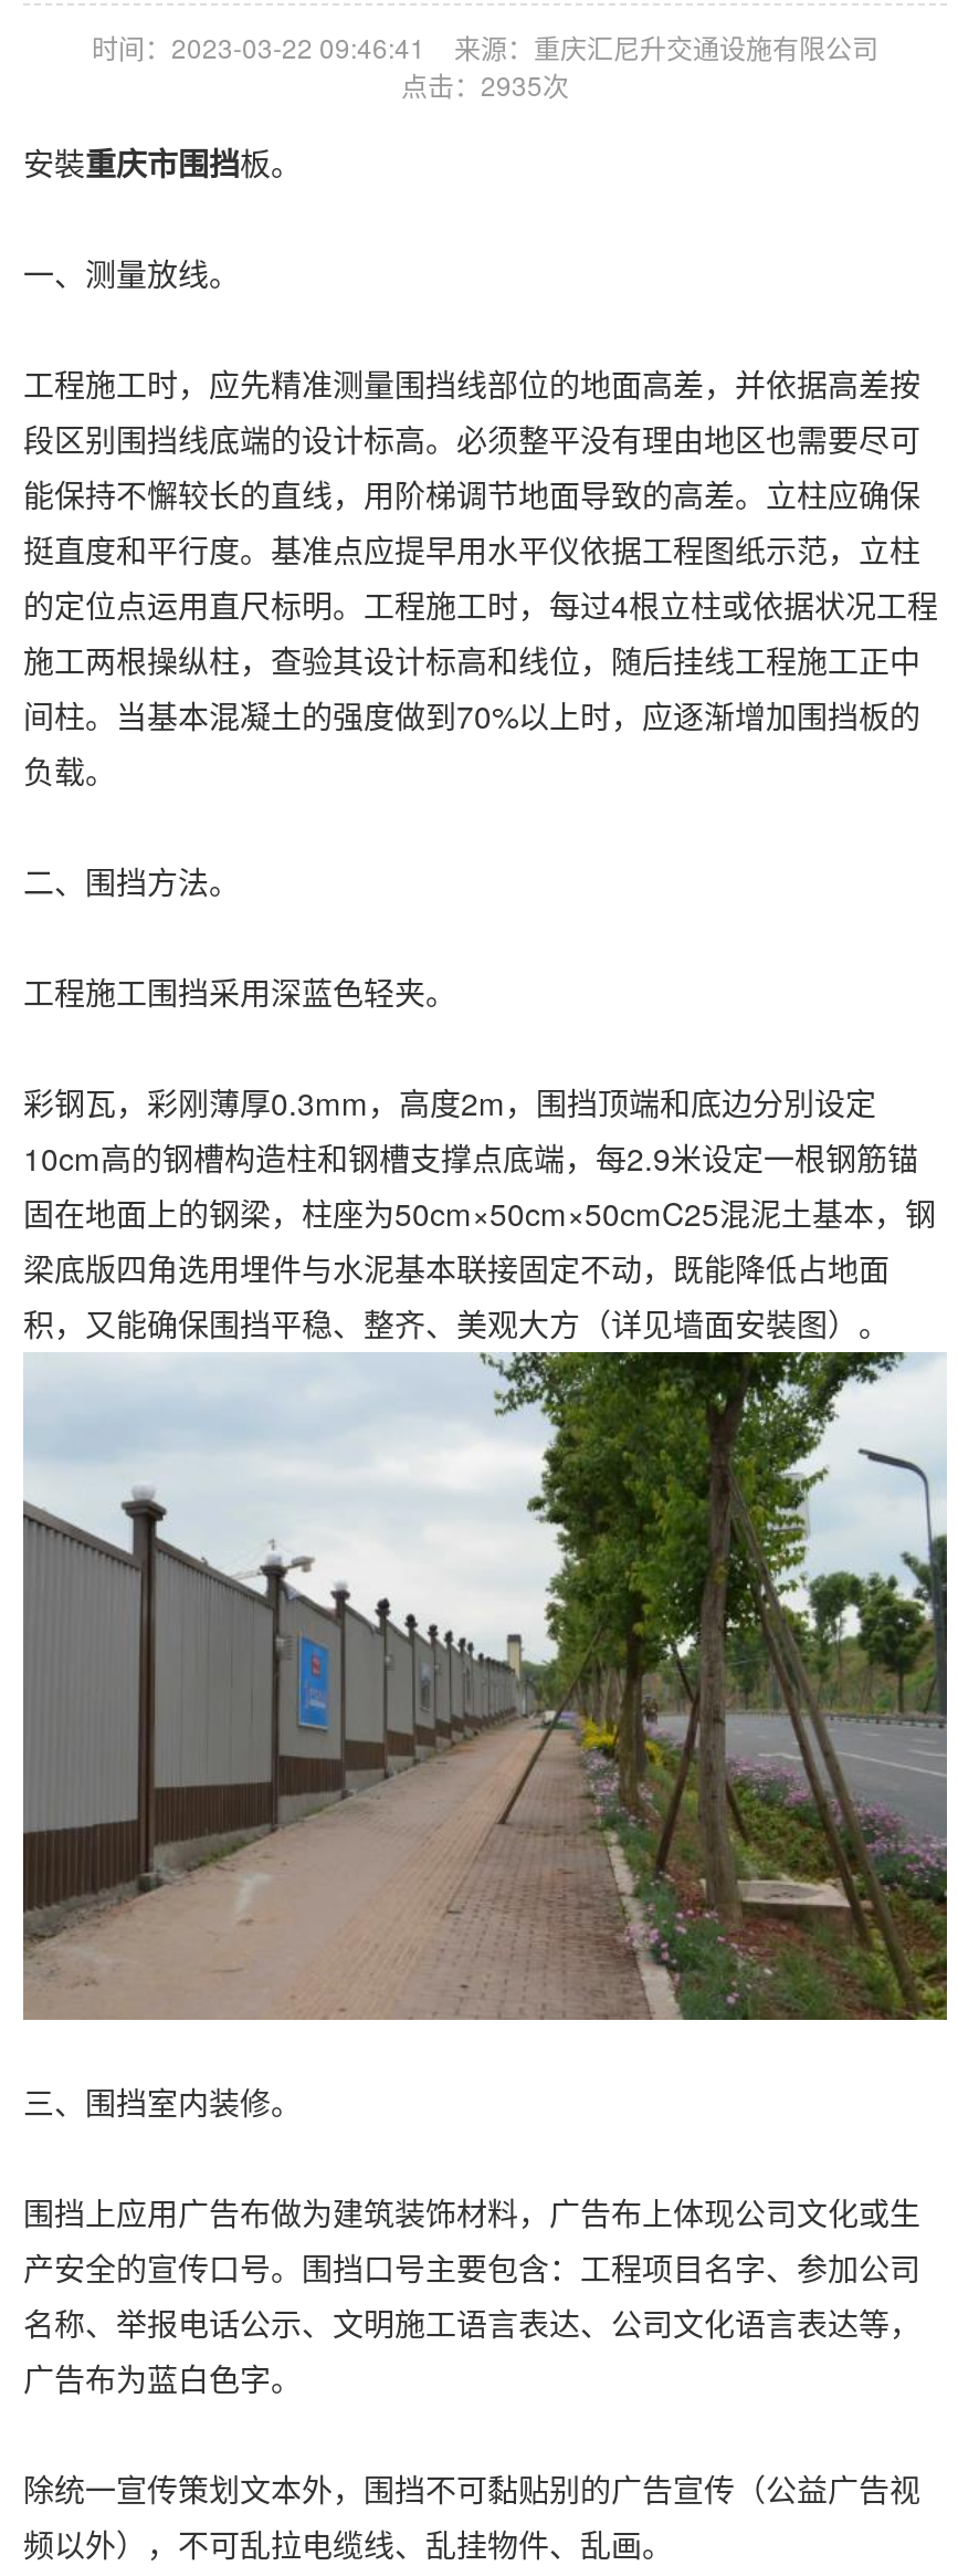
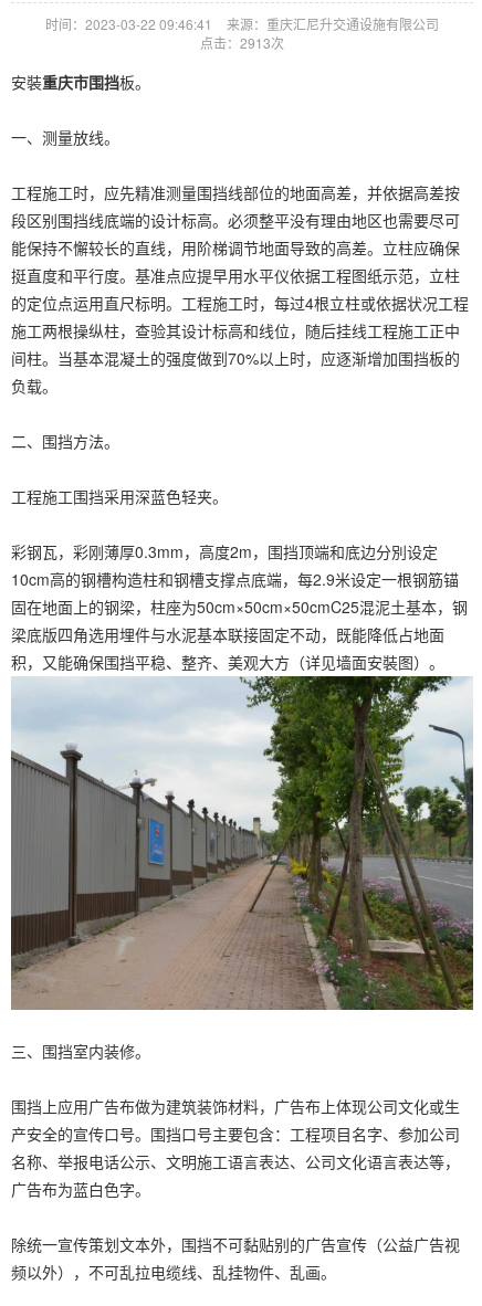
- 点击：2935次
+ 点击：2913次
